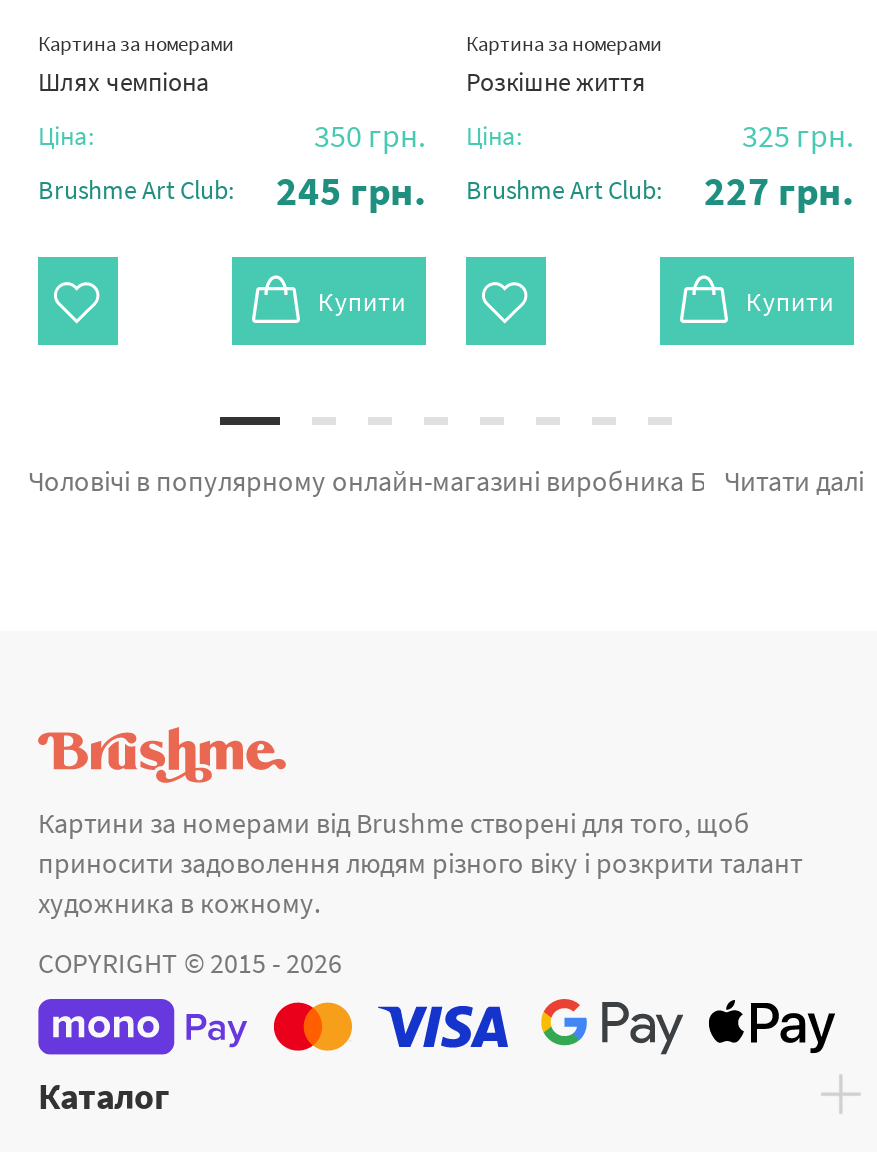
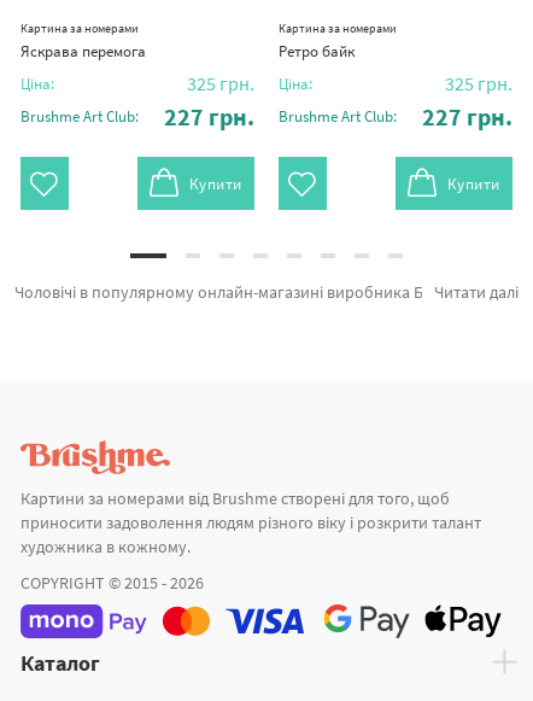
- Шлях чемпіона
+ Яскрава перемога

- Розкішне життя
+ Ретро байк

- 350 грн. Ціна:
+ 325 грн. Ціна:

- Brushme Art Club: 245 грн. Brushme Art Club: 227 грн.
+ Brushme Art Club: 227 грн. Brushme Art Club: 227 грн.
